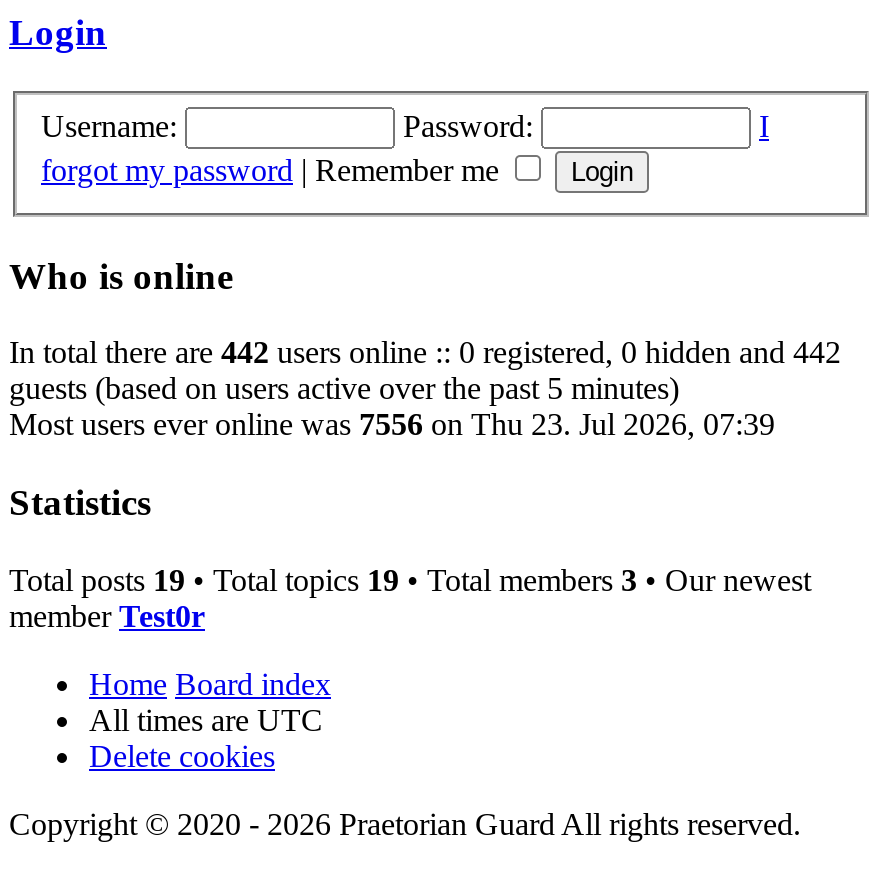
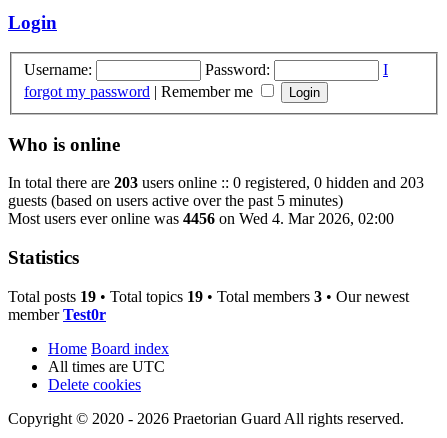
- In total there are 442 users online :: 0 registered, 0 hidden and 442
+ In total there are 203 users online :: 0 registered, 0 hidden and 203

- Most users ever online was 7556 on Thu 23. Jul 2026, 07:39
+ Most users ever online was 4456 on Wed 4. Mar 2026, 02:00
